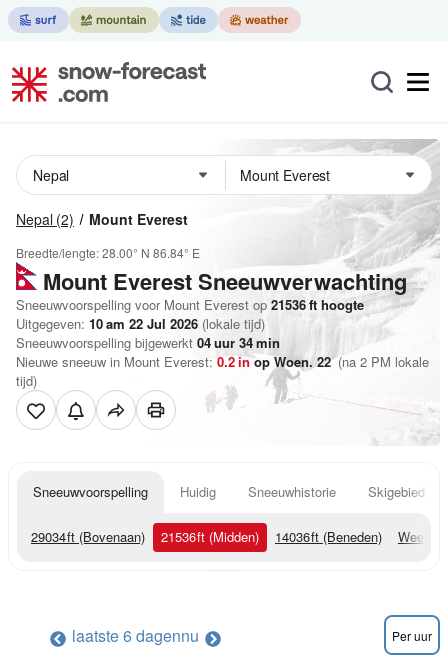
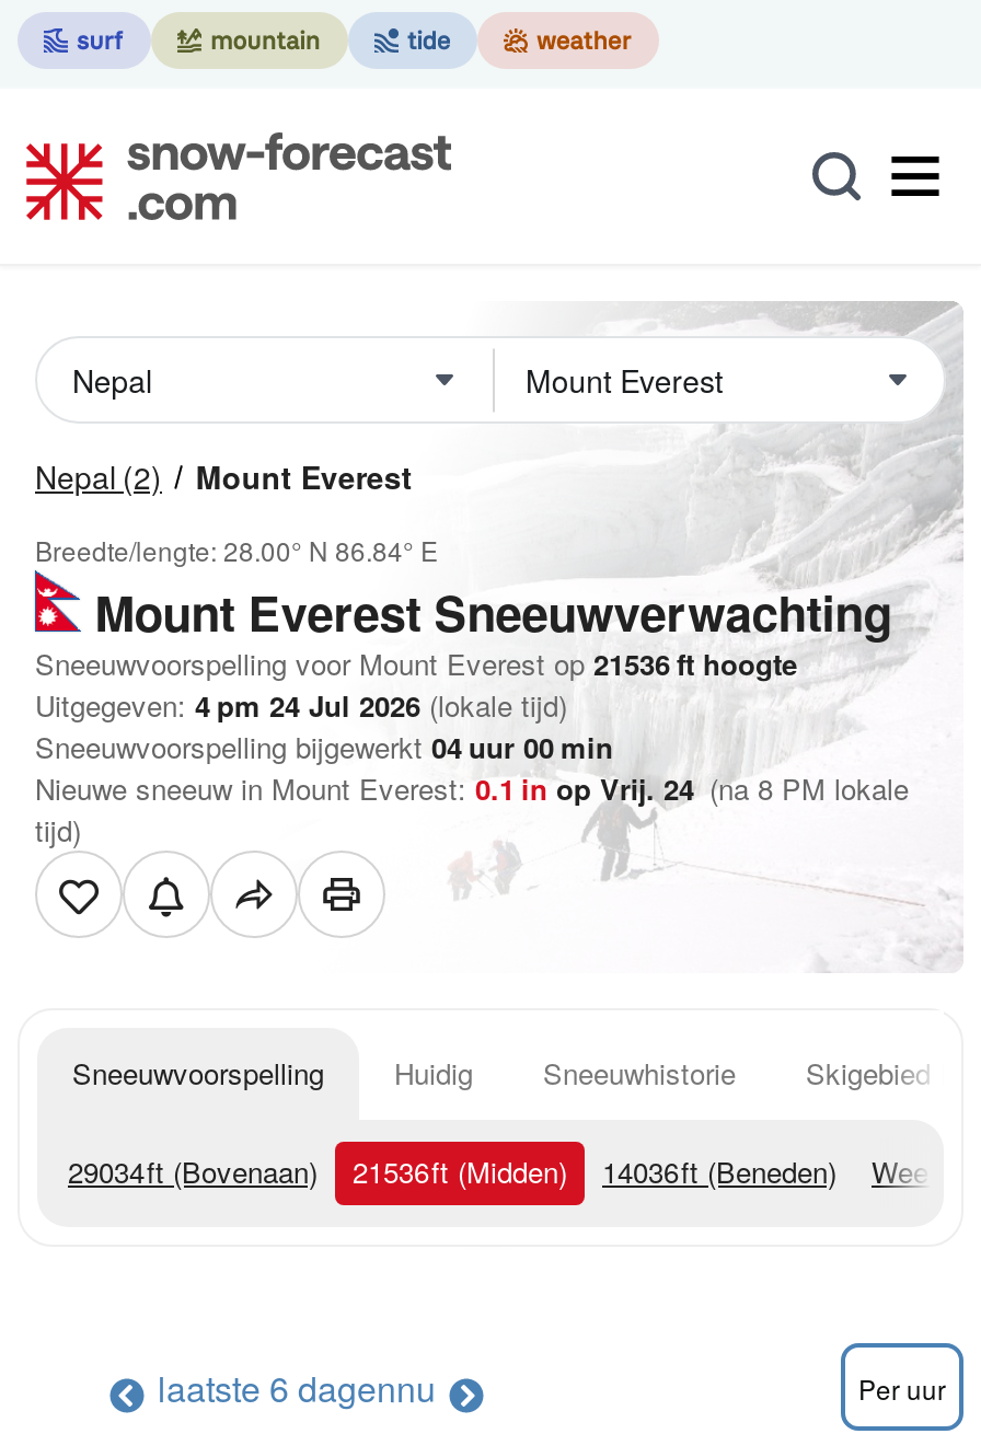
- Uitgegeven: 10 am 22 Jul 2026 (lokale tijd)
+ Uitgegeven: 4 pm 24 Jul 2026 (lokale tijd)

- Sneeuwvoorspelling bijgewerkt 04 uur 34 min
+ Sneeuwvoorspelling bijgewerkt 04 uur 00 min

- Nieuwe sneeuw in Mount Everest: 0.2 in op Woen. 22 (na 2 PM lokale
+ Nieuwe sneeuw in Mount Everest: 0.1 in op Vrij. 24 (na 8 PM lokale
